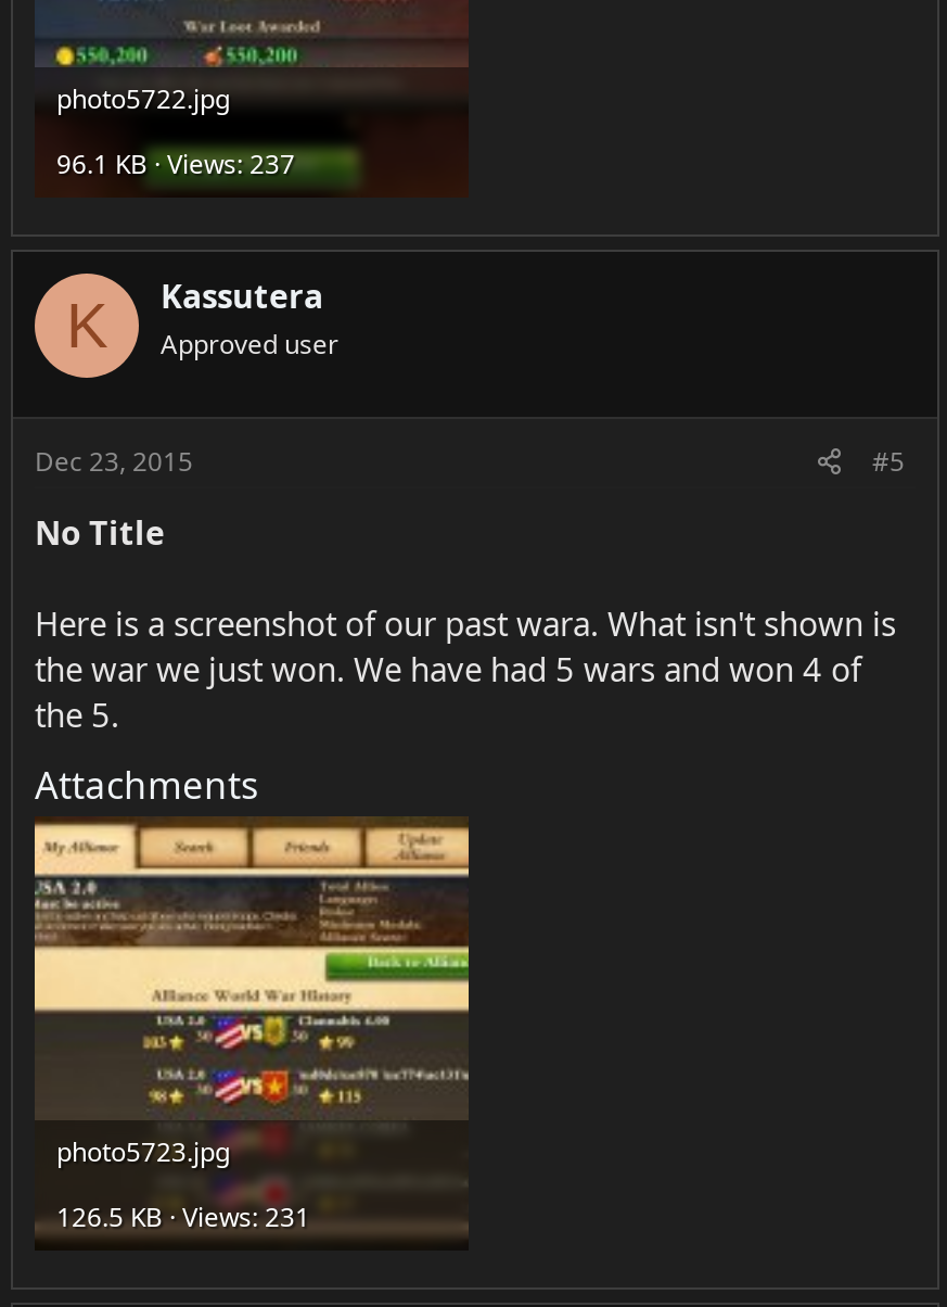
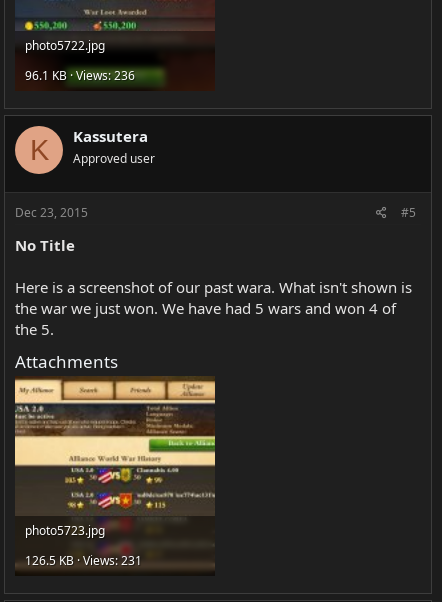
- 96.1 KB · Views: 237
+ 96.1 KB · Views: 236
